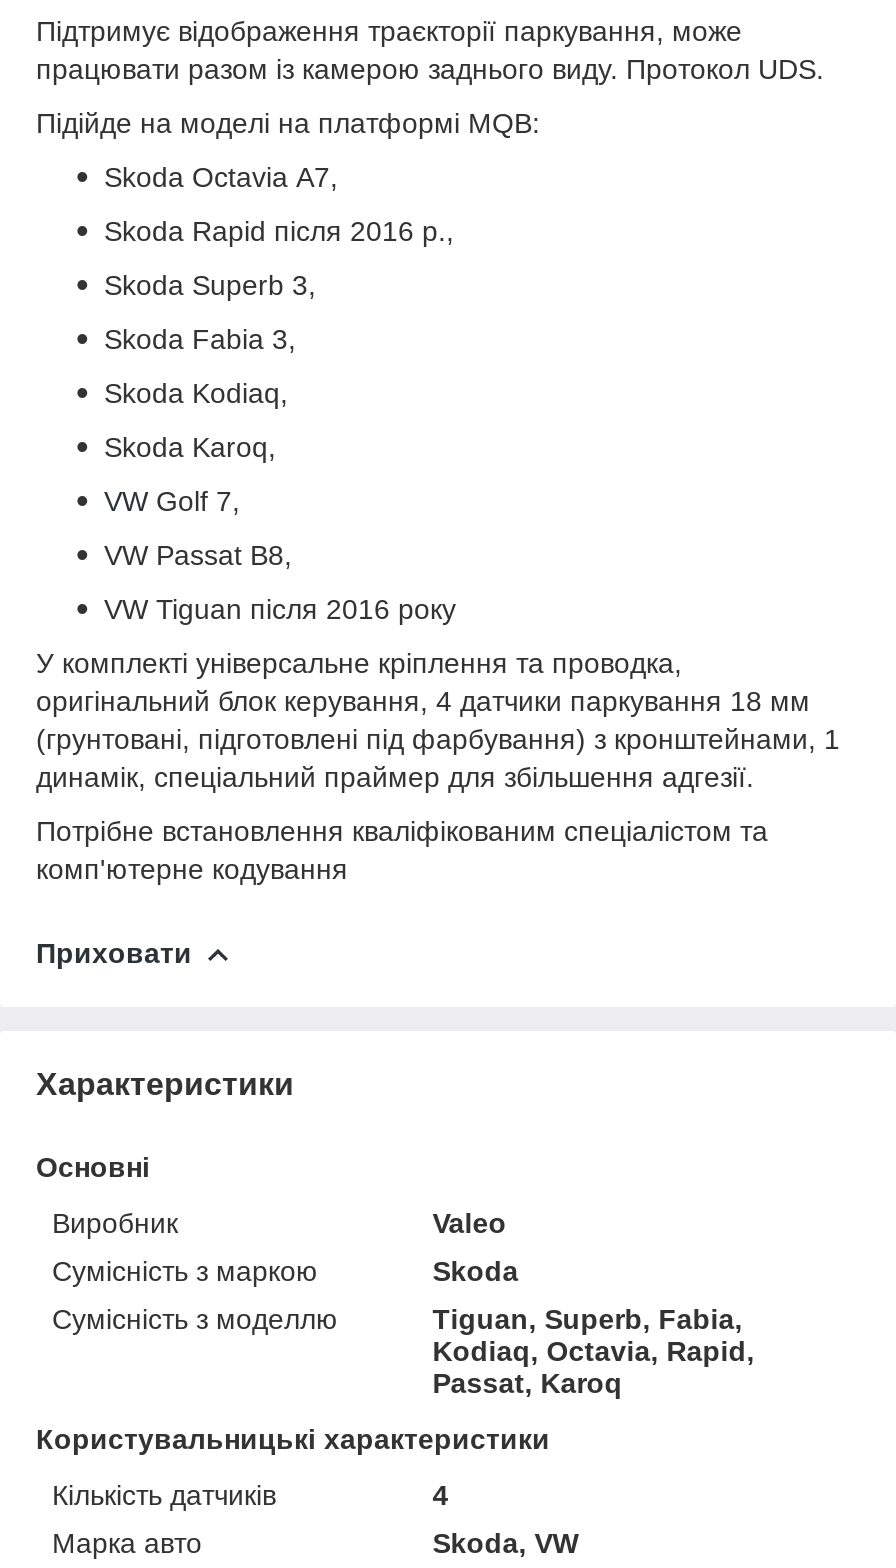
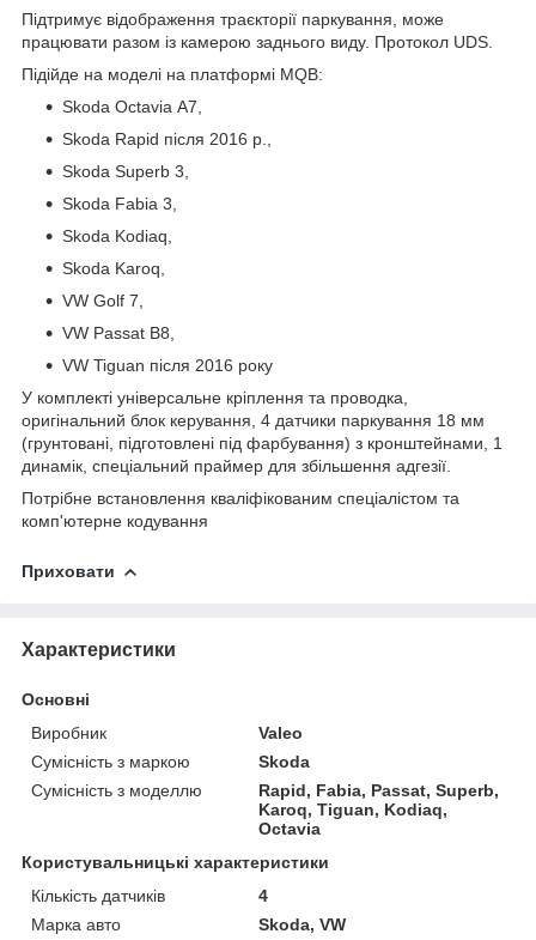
- Tiguan, Superb, Fabia,
- Kodiaq, Octavia, Rapid,
- Passat, Karoq
+ Rapid, Fabia, Passat, Superb,
+ Karoq, Tiguan, Kodiaq,
+ Octavia
